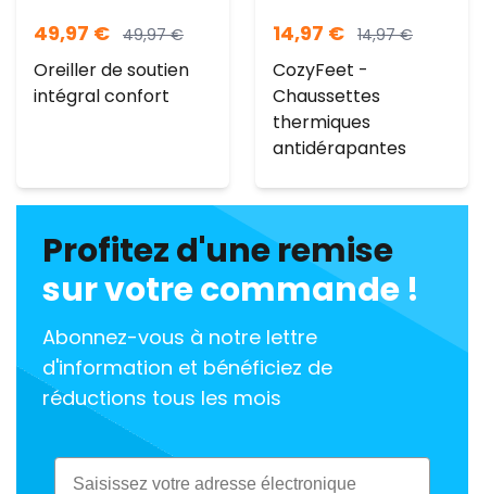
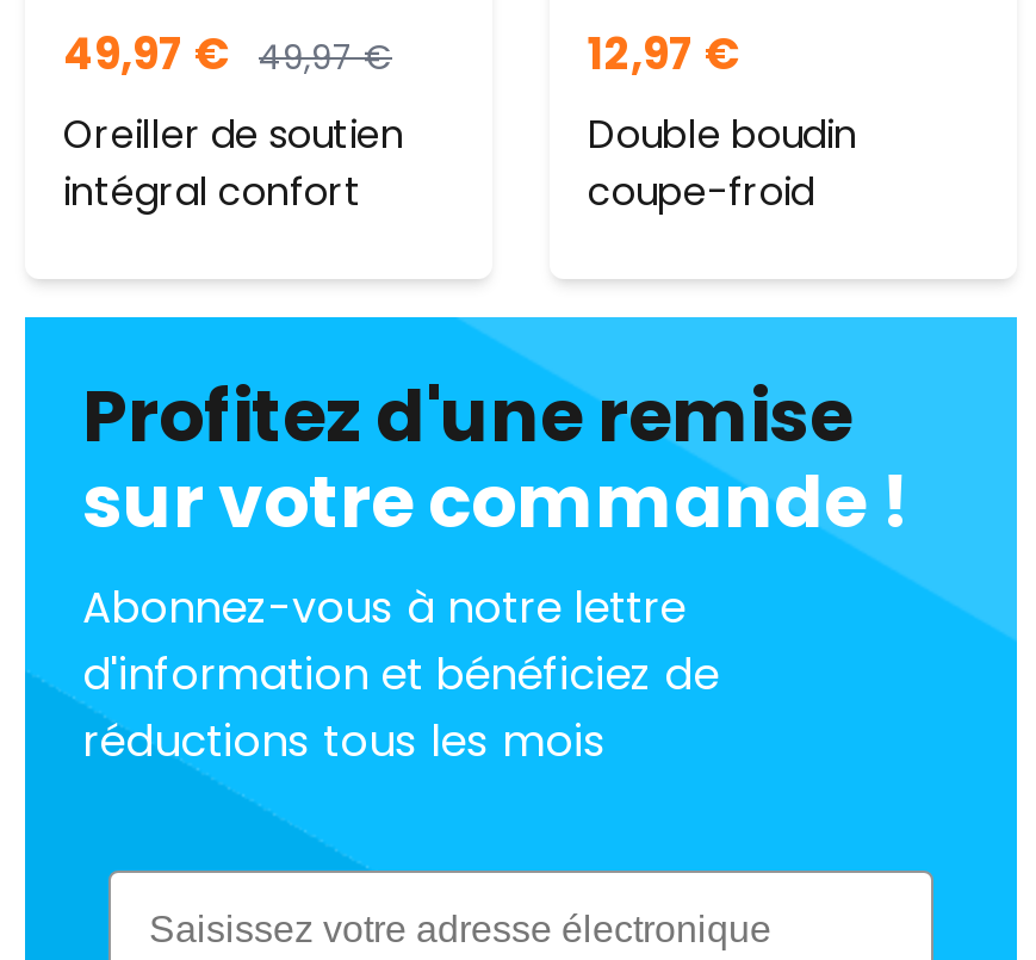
- 14,97 € 14,97€
- CozyFeet -
- Chaussettes
- thermiques
- antidérapantes
+ 12,97 €
+ Double boudin
+ coupe-froid
